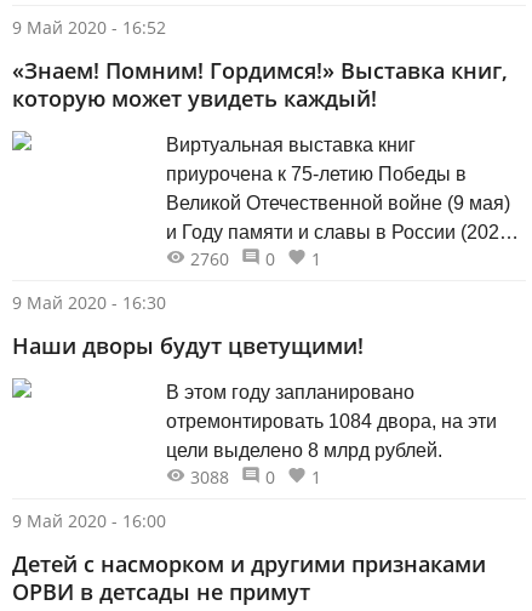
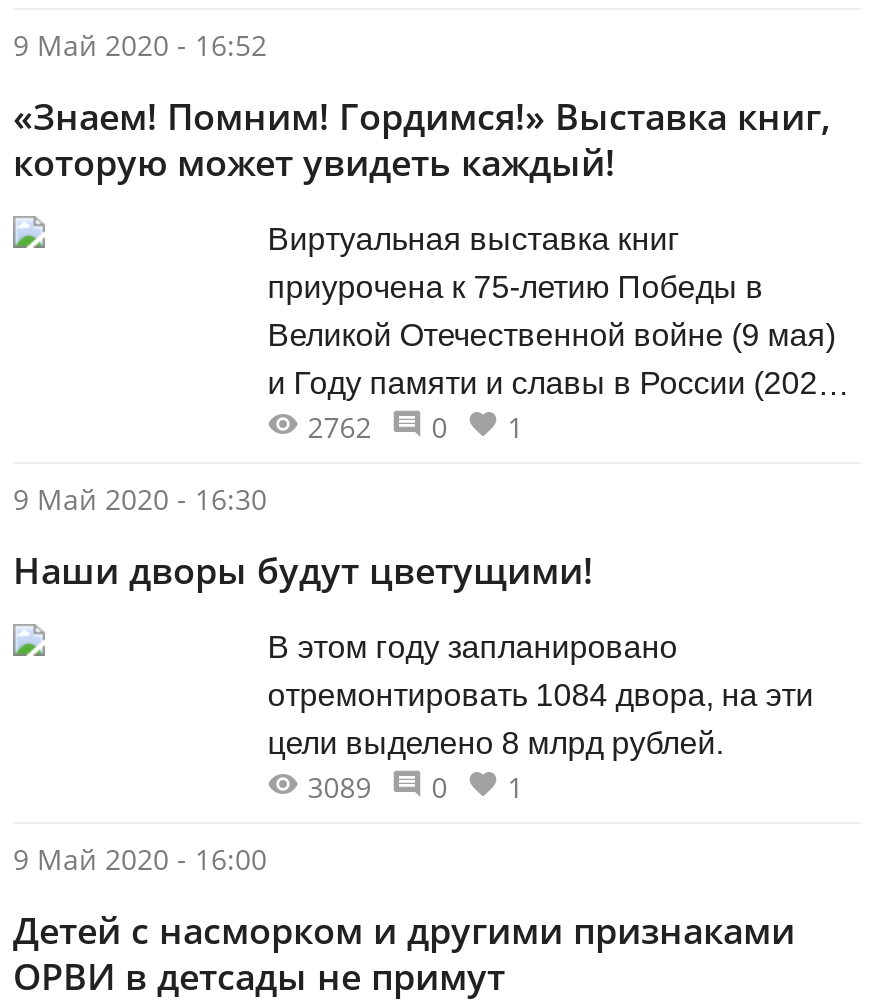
- г.). 2760 0 1
+ г.). 2762 0 1

- 3088 0 1
+ 3089 0 1
